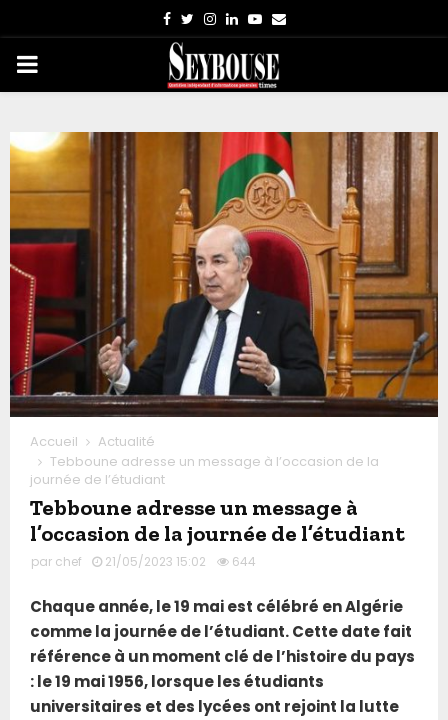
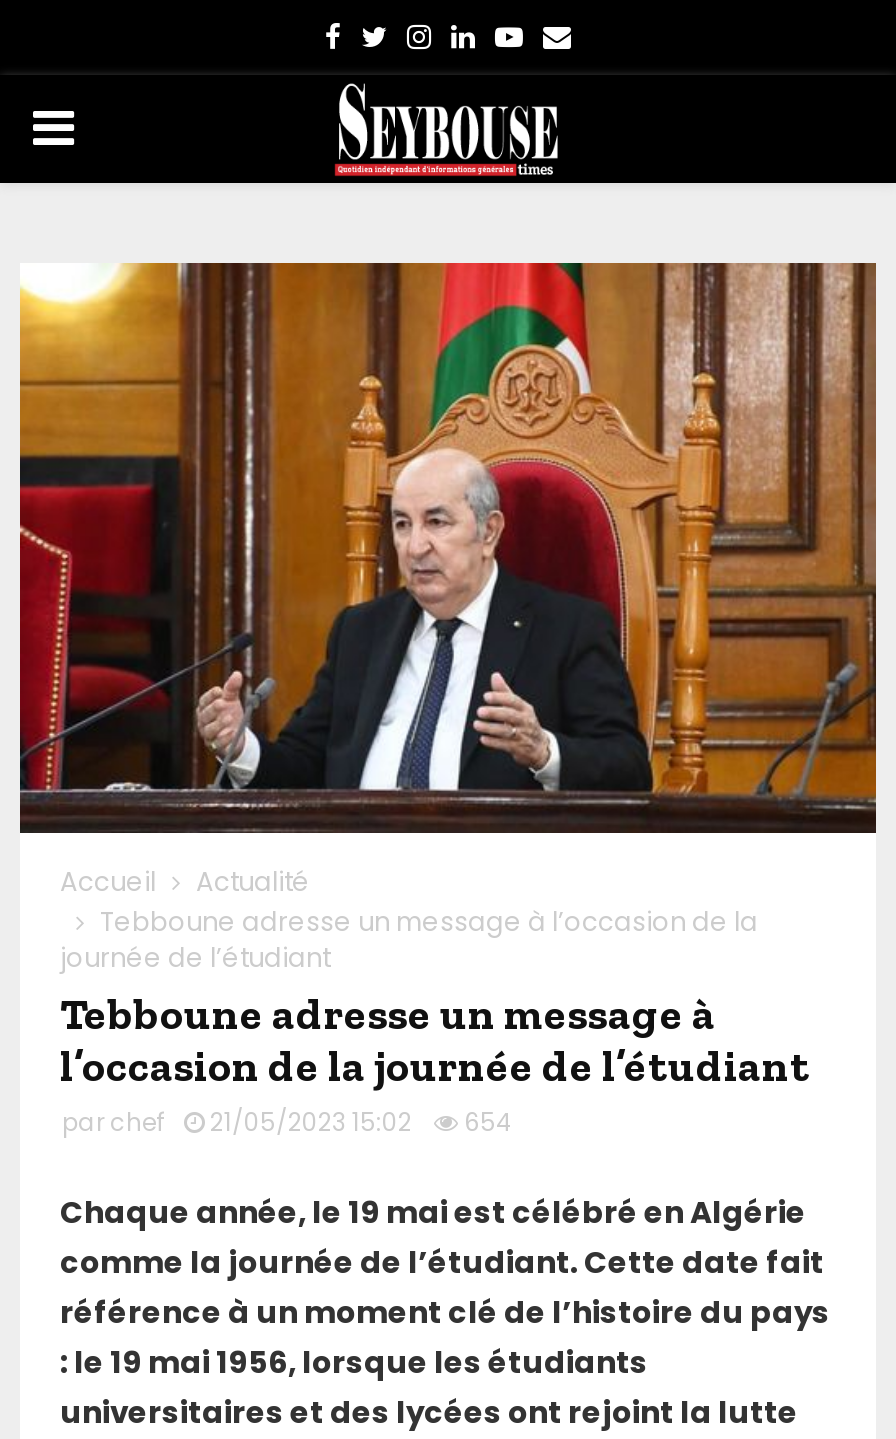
- par chef 21/05/2023 15:02 644
+ par chef 21/05/2023 15:02 654
